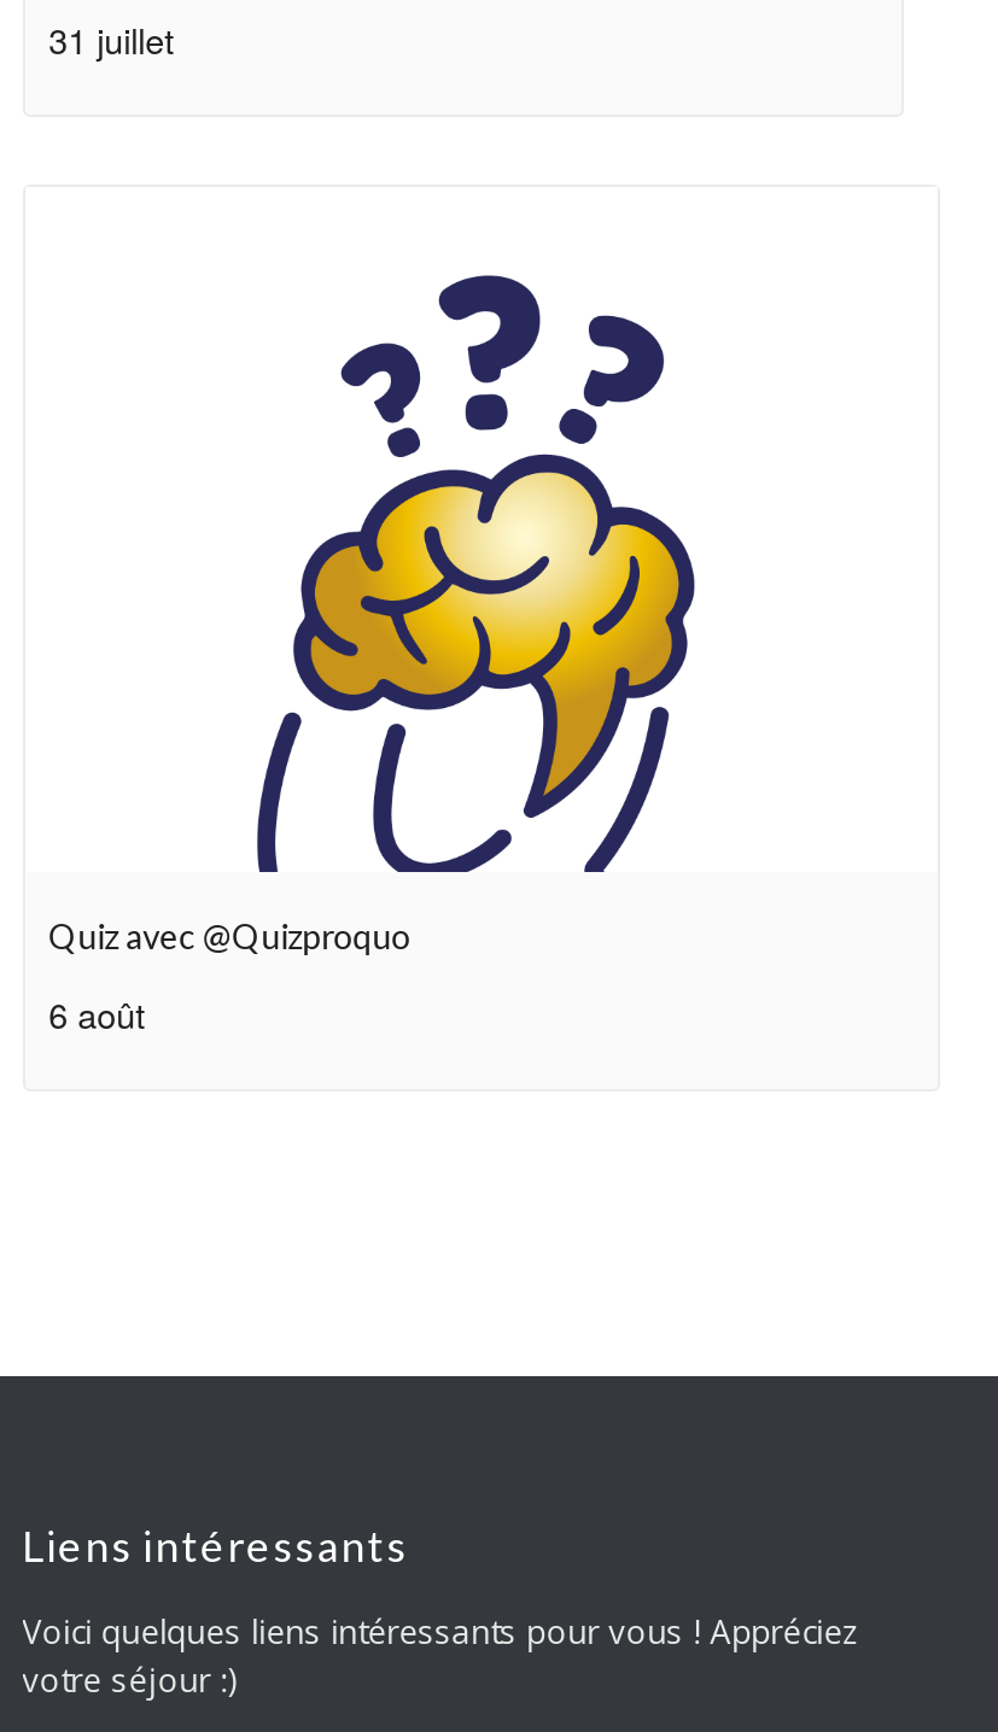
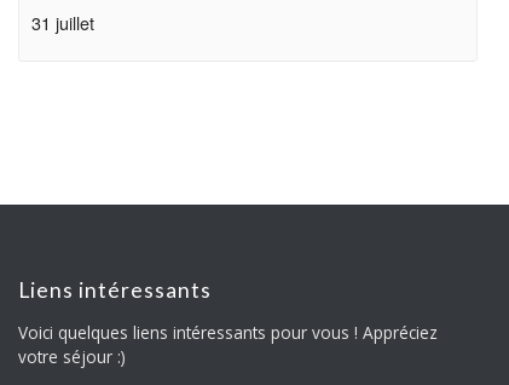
- [image]
- Quiz avec @Quizproquo
- 6 août
